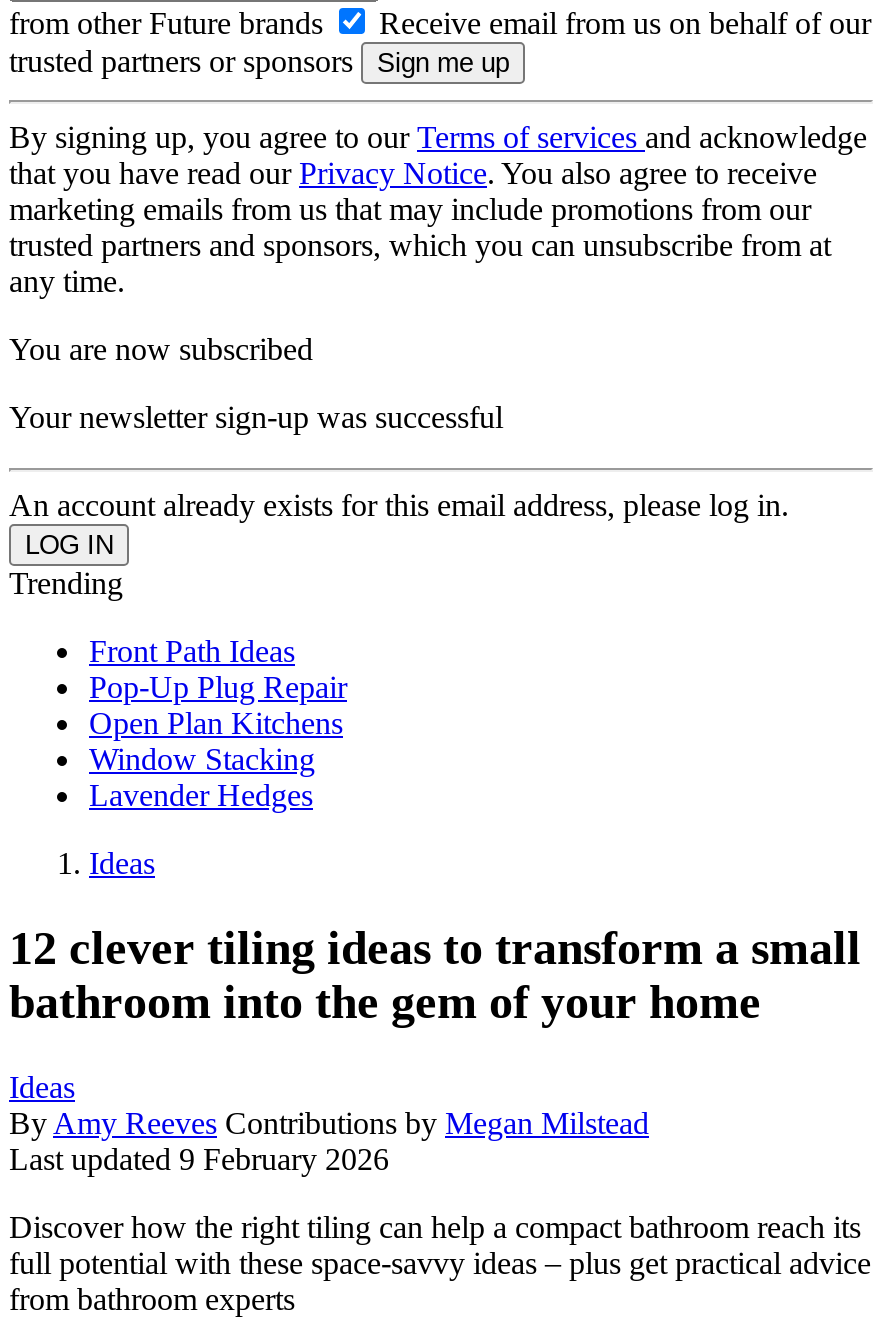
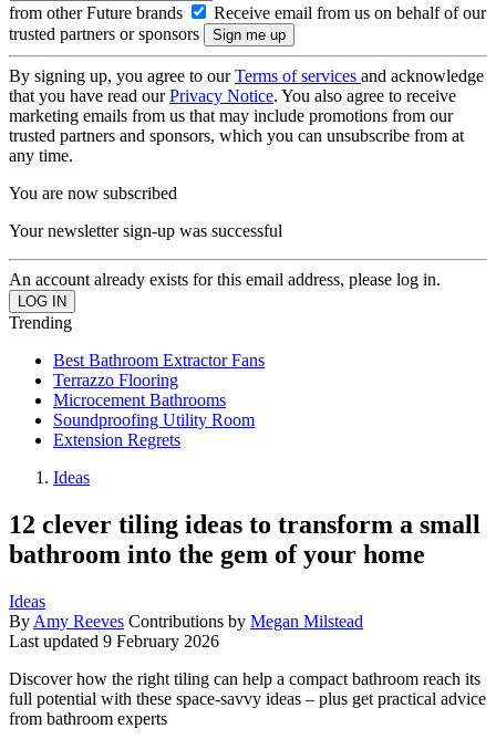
- Front Path Ideas
- Pop-Up Plug Repair
- Open Plan Kitchens
- Window Stacking
- Lavender Hedges
+ Best Bathroom Extractor Fans
+ Terrazzo Flooring
+ Microcement Bathrooms
+ Soundproofing Utility Room
+ Extension Regrets
